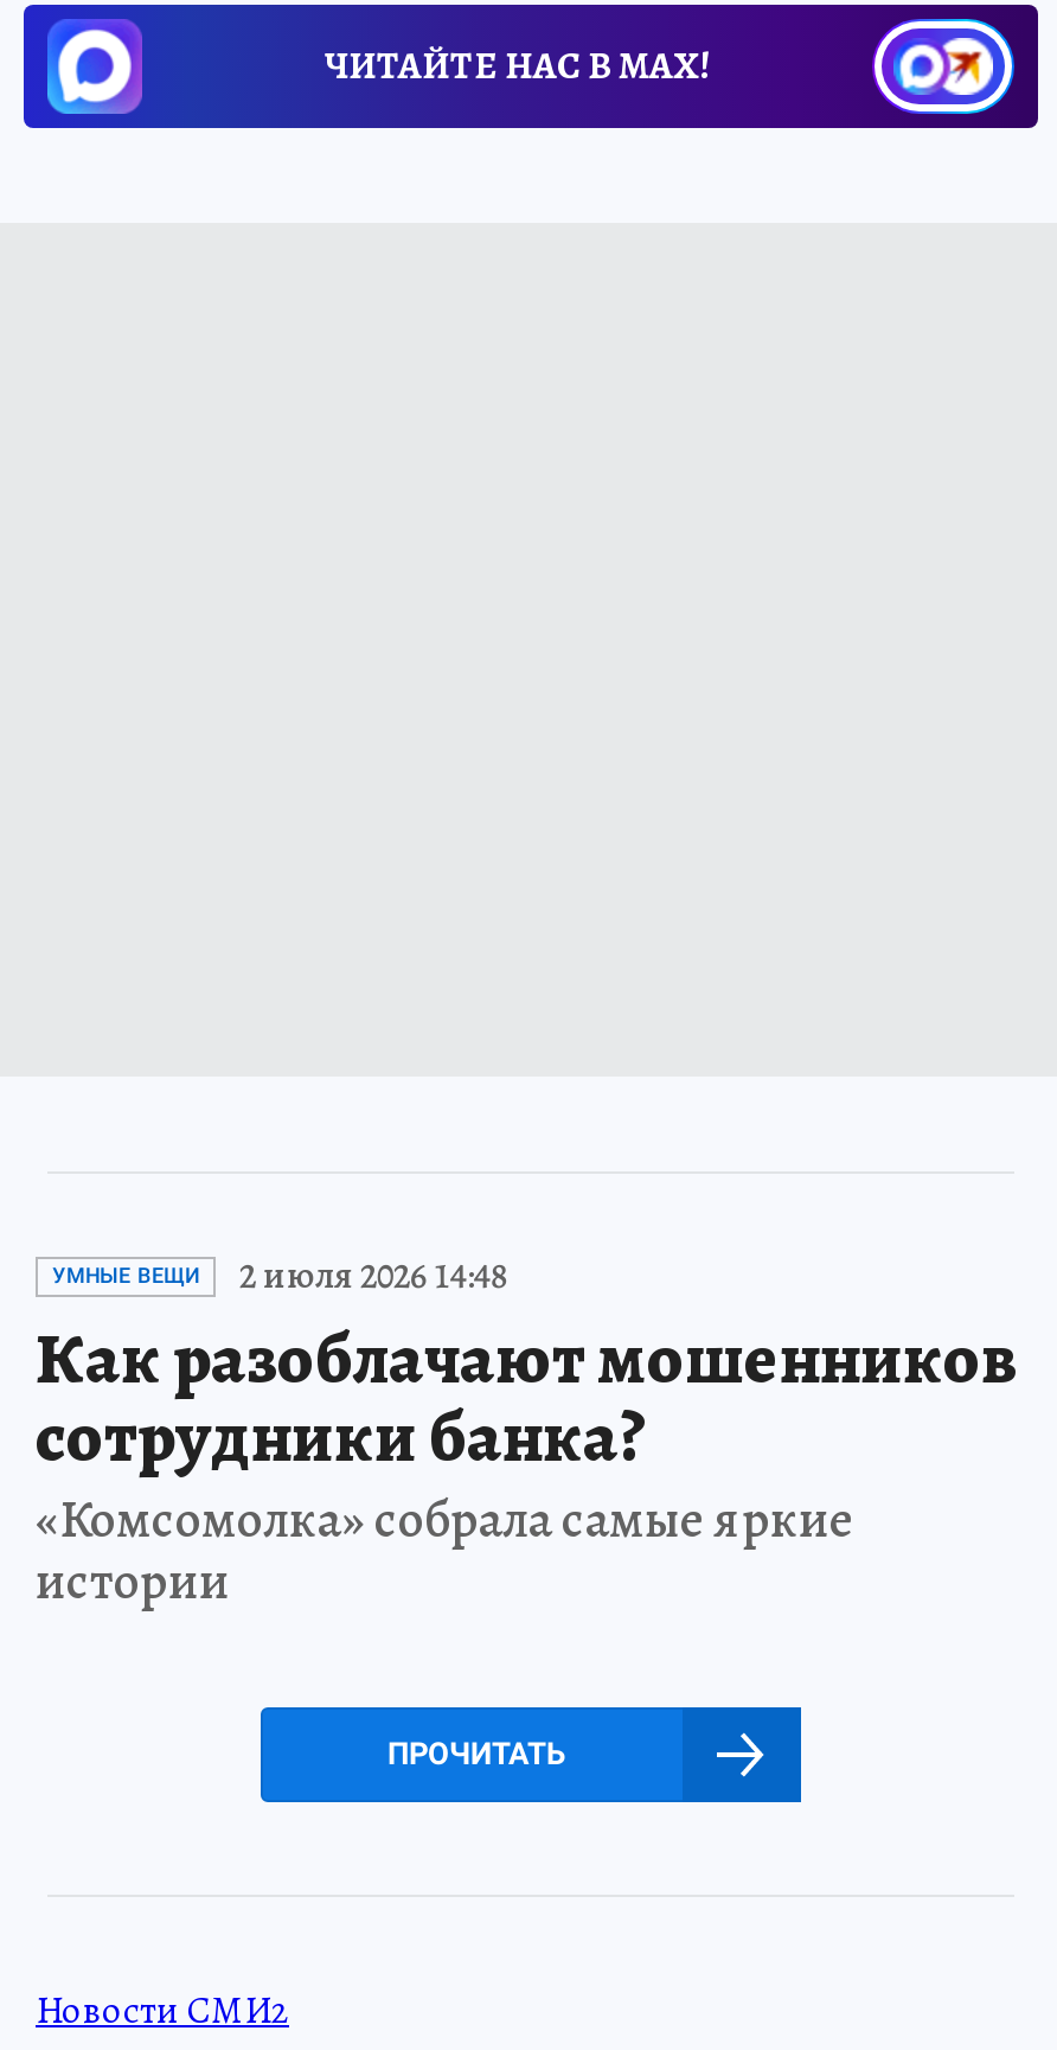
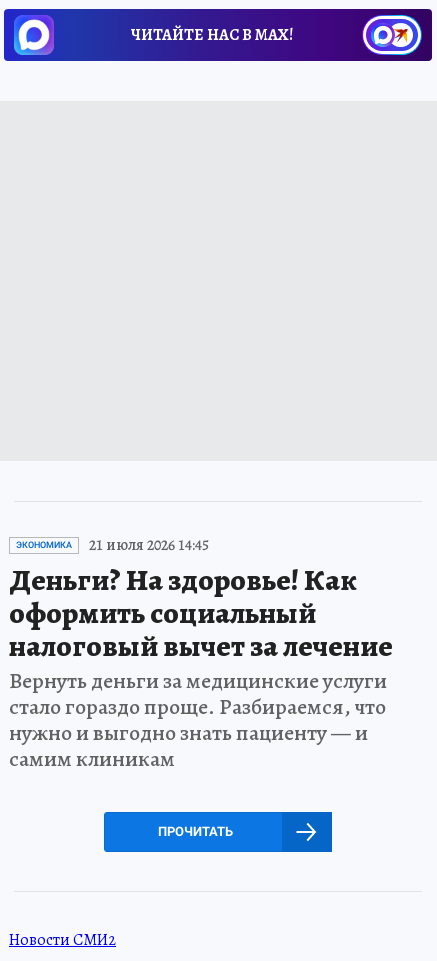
- УМНЫЕ ВЕЩИ
- 2 июля 2026 14:48
- Как разоблачают мошенников
- сотрудники банка?
- «Комсомолка» собрала самые яркие
- истории
+ ЭКОНОМИКА
+ 21 июля 2026 14:45
+ Деньги? На здоровье! Как
+ оформить социальный
+ налоговый вычет за лечение
+ Вернуть деньги за медицинские услуги
+ стало гораздо проще. Разбираемся, что
+ нужно и выгодно знать пациенту — и
+ самим клиникам
